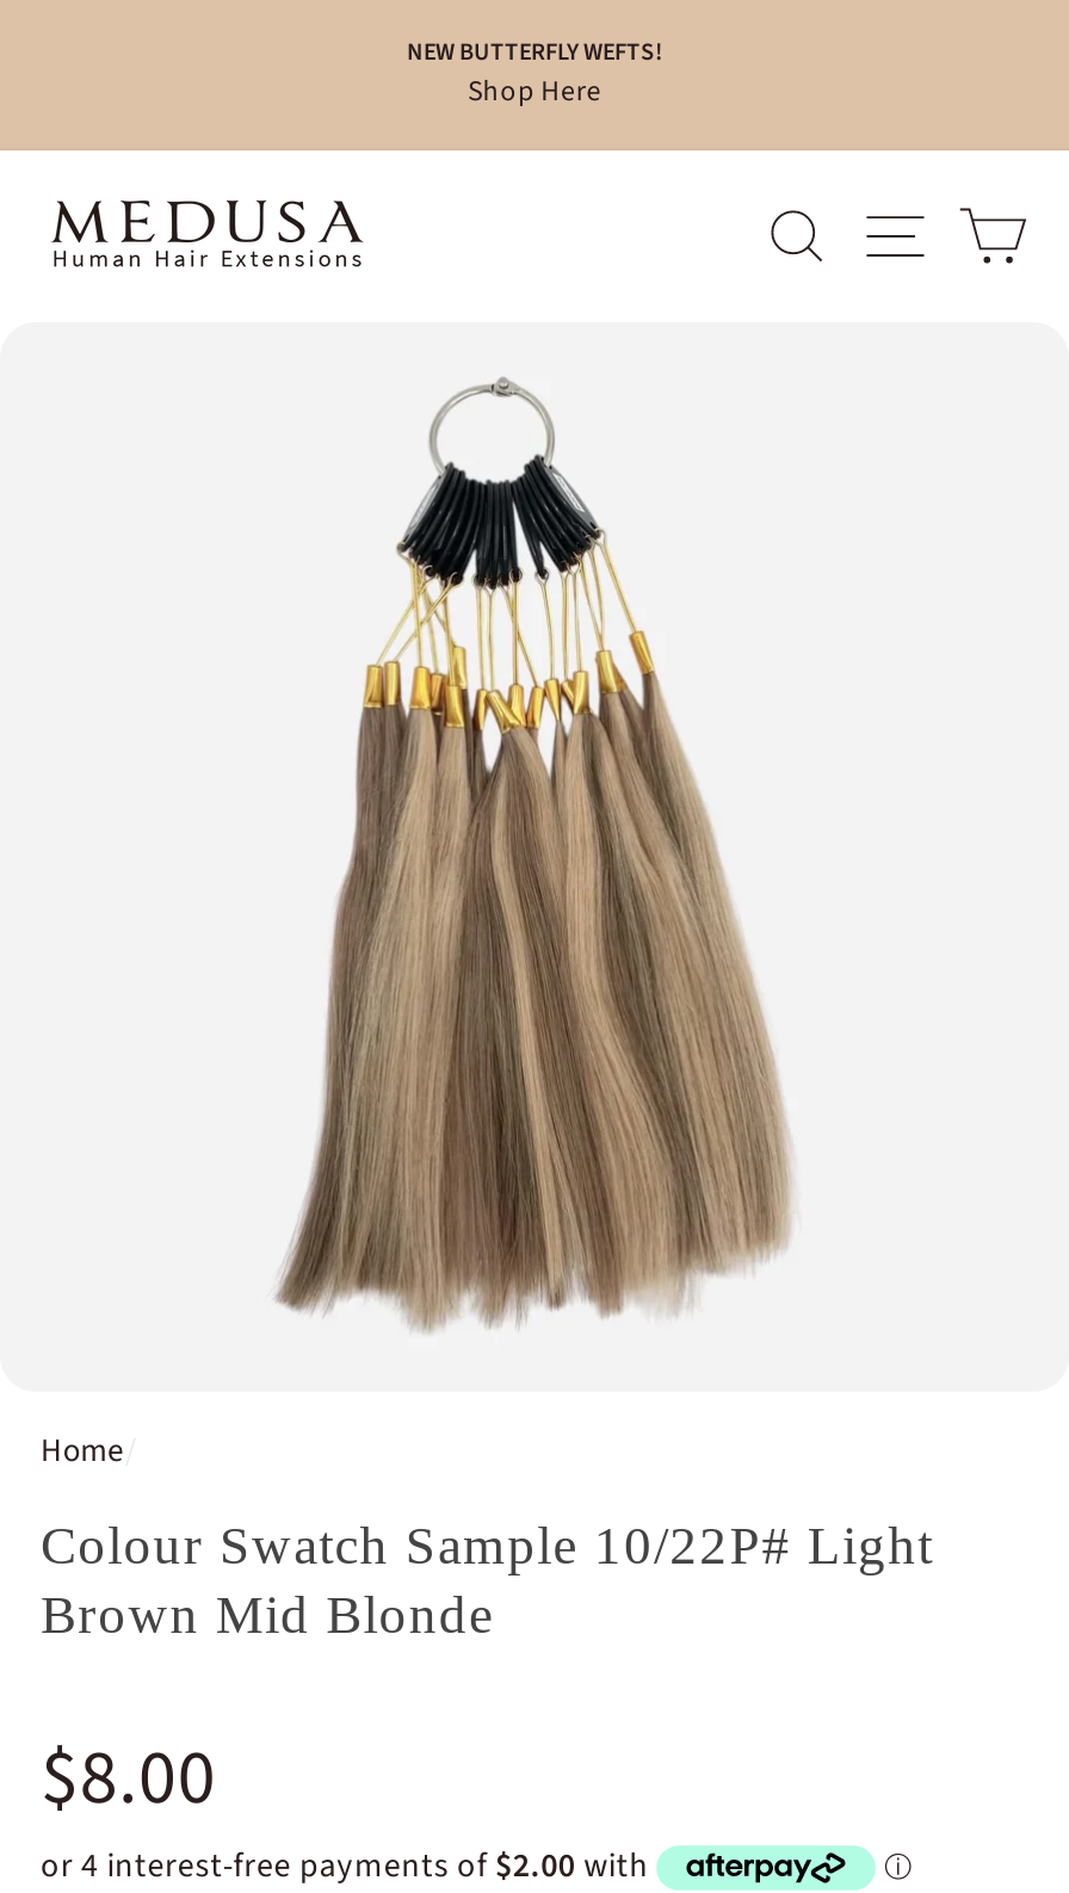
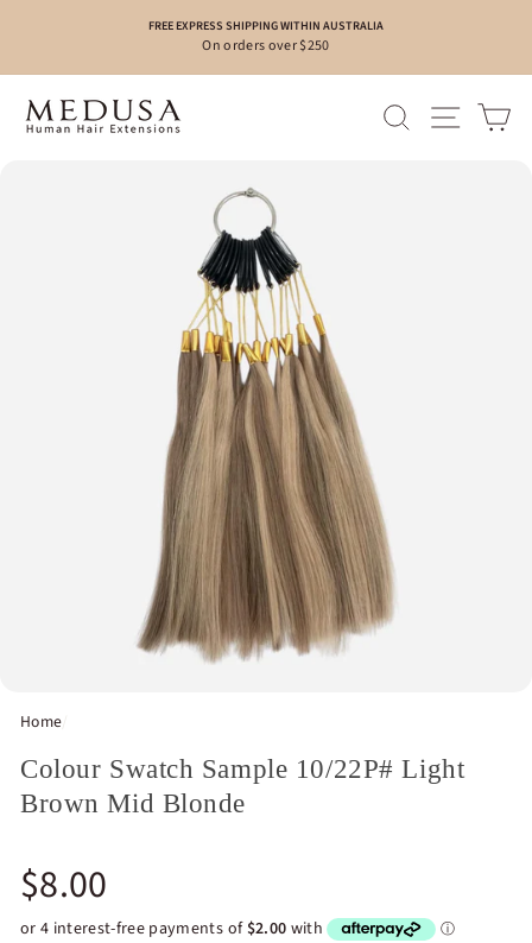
- NEW BUTTERFLY WEFTS!
- Shop Here
+ FREE EXPRESS SHIPPING WITHIN AUSTRALIA
+ On orders over $250
